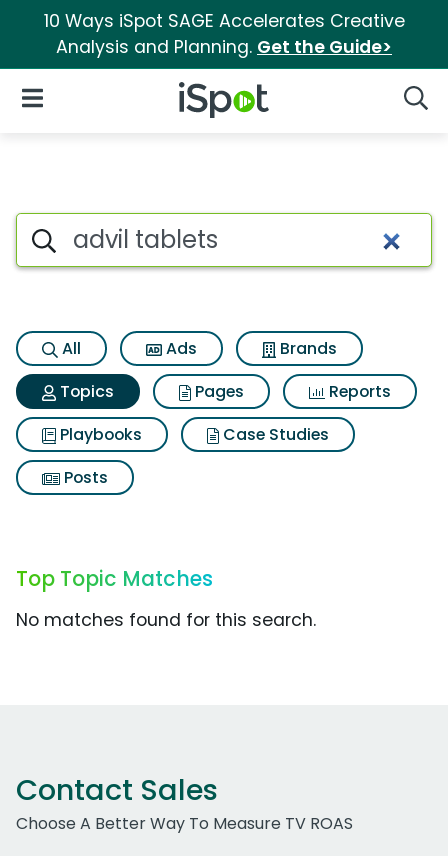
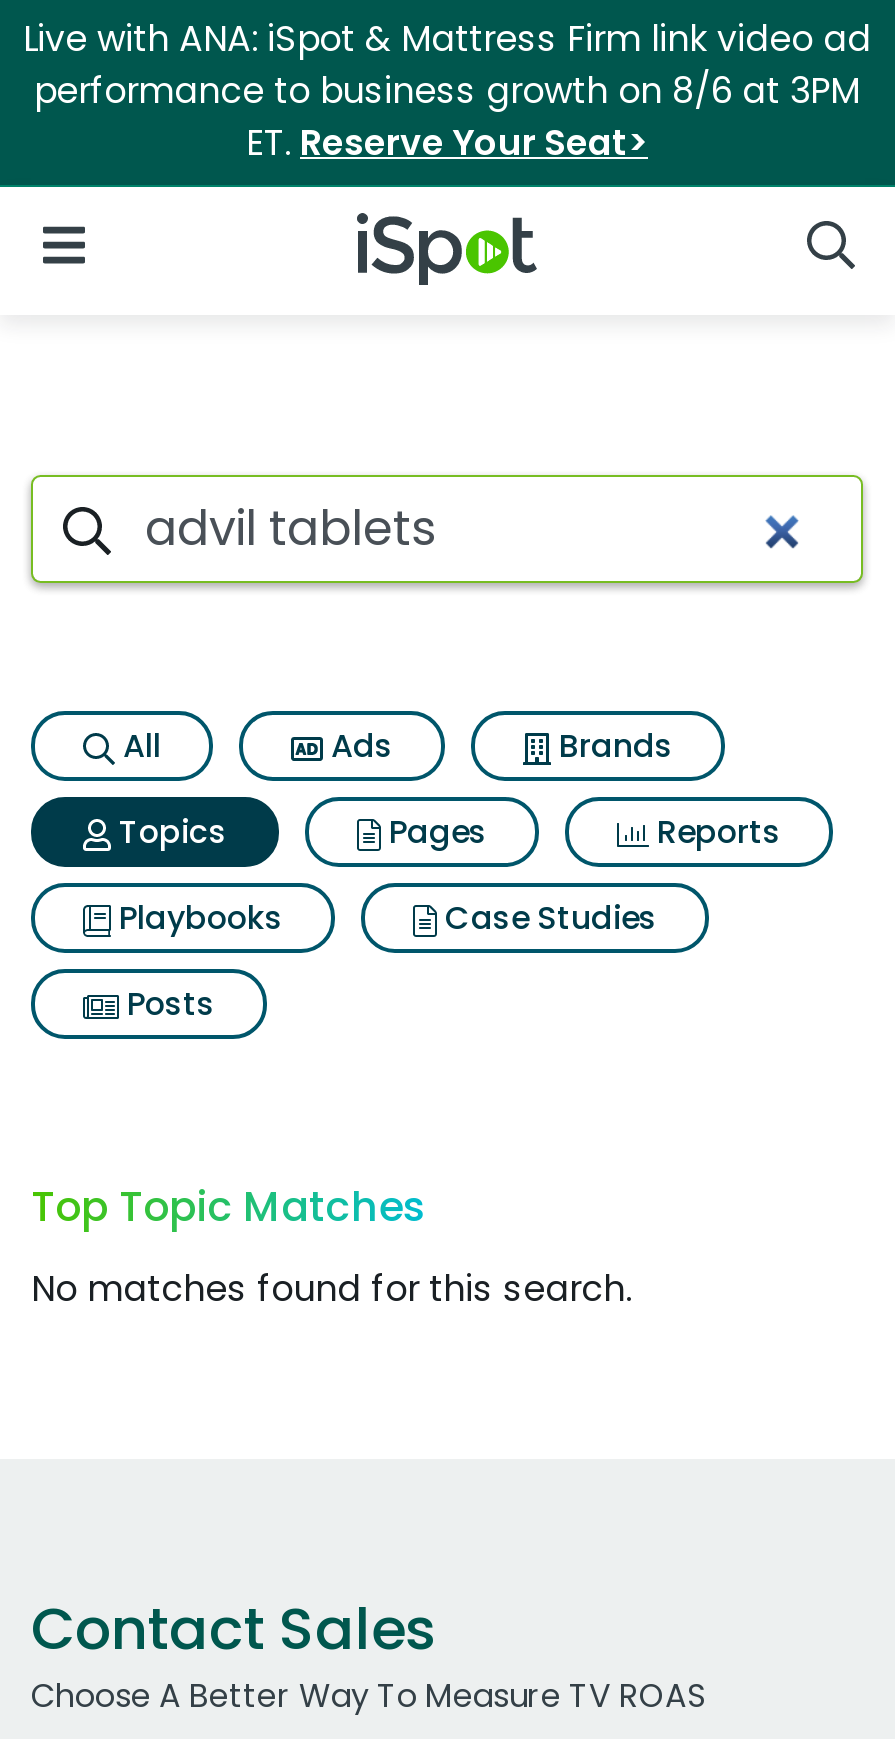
- 10 Ways iSpot SAGE Accelerates Creative
- Analysis and Planning. Get the Guide>
+ Live with ANA: iSpot & Mattress Firm link video ad
+ performance to business growth on 8/6 at 3PM
+ ET. Reserve Your Seat>
